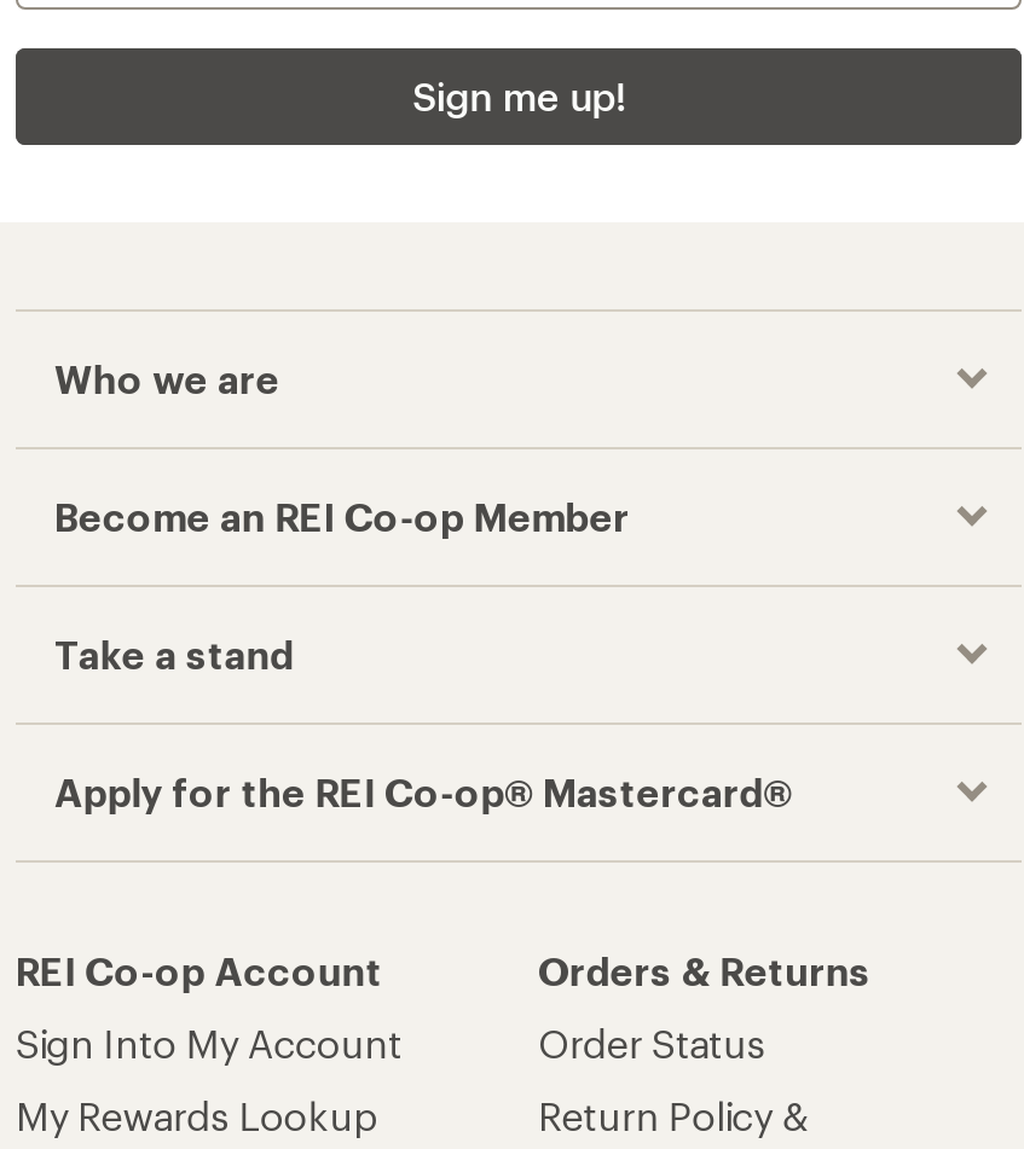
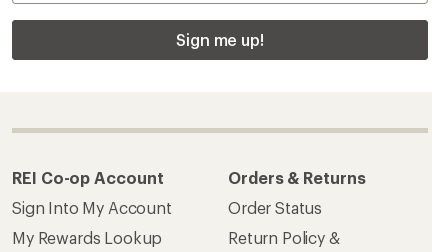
- Who we are
- Become an REI Co-op Member
- Take a stand
- Apply for the REI Co-op® Mastercard®
